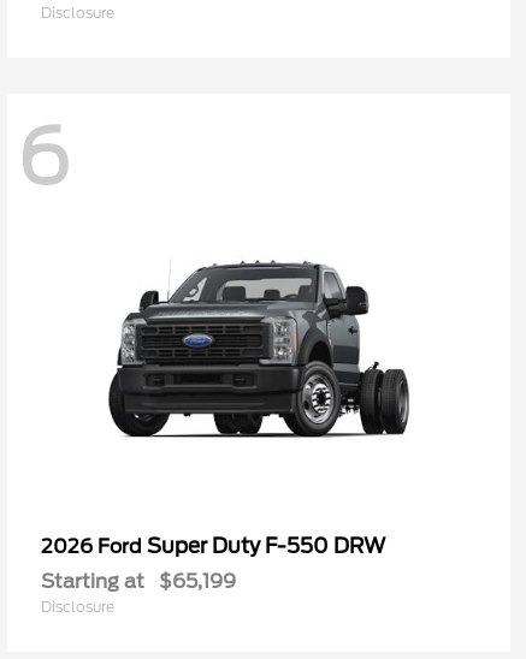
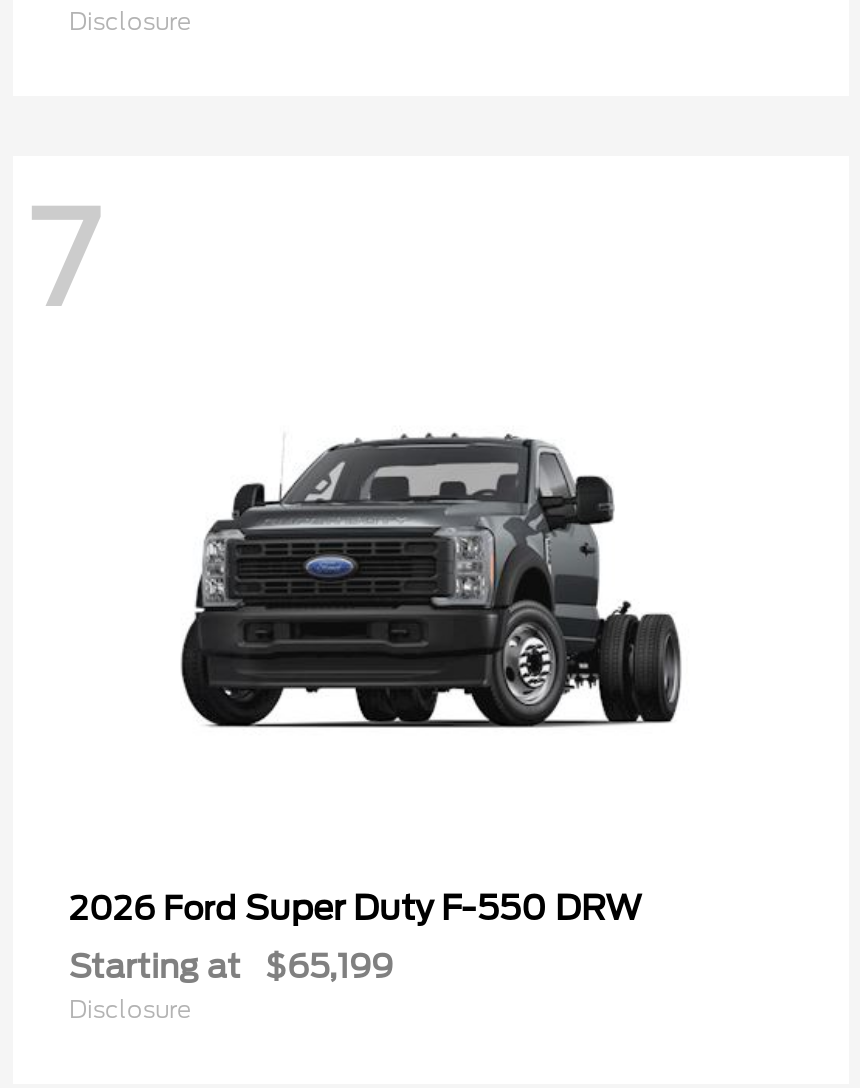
- 6
+ 7
